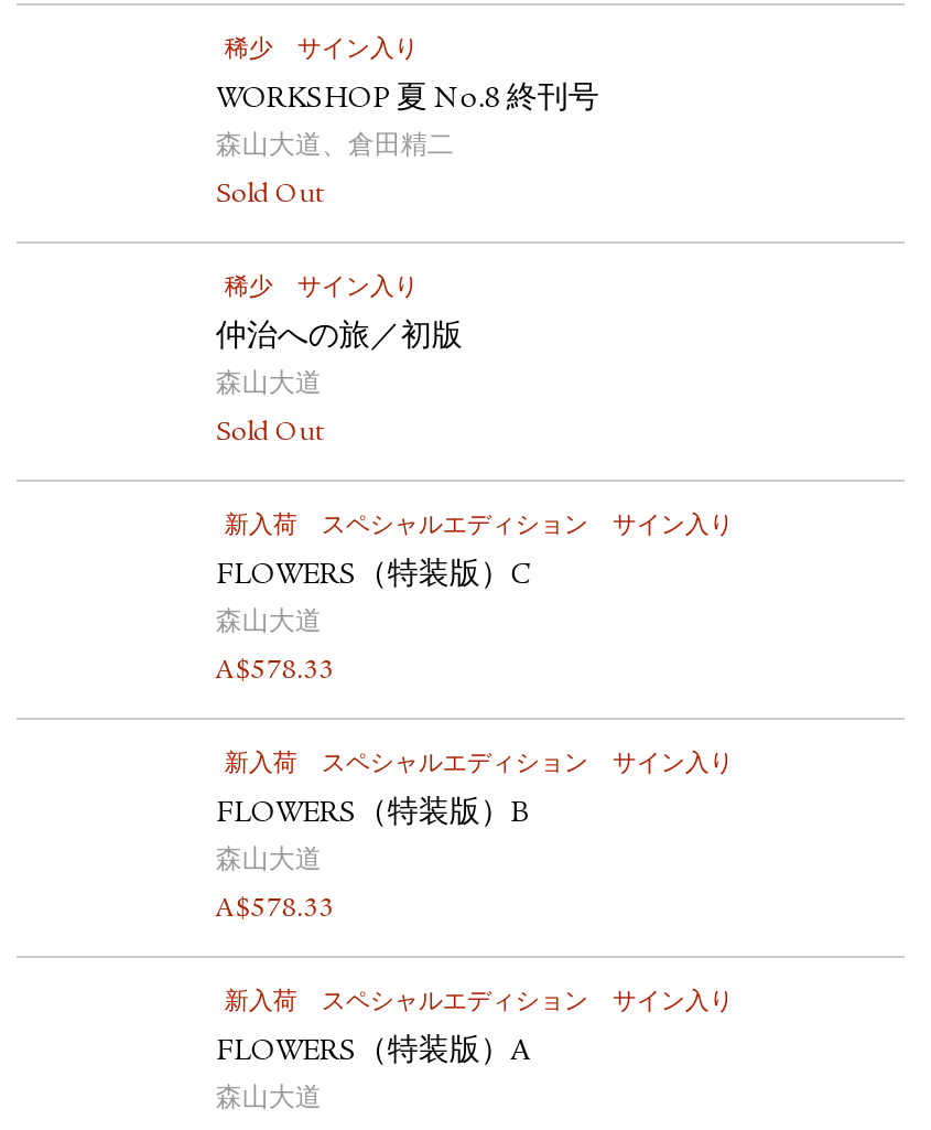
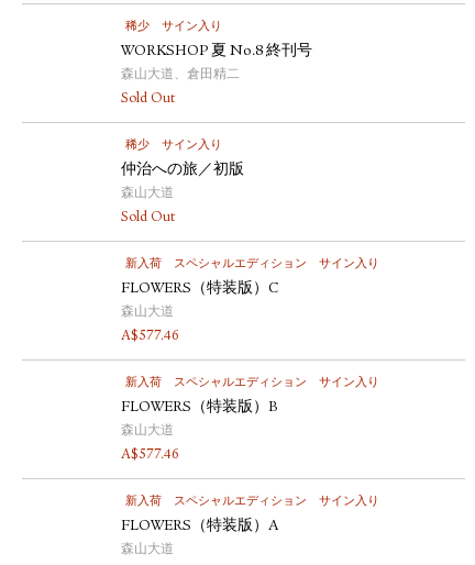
- A$578.33
+ A$577.46

- A$578.33
+ A$577.46
